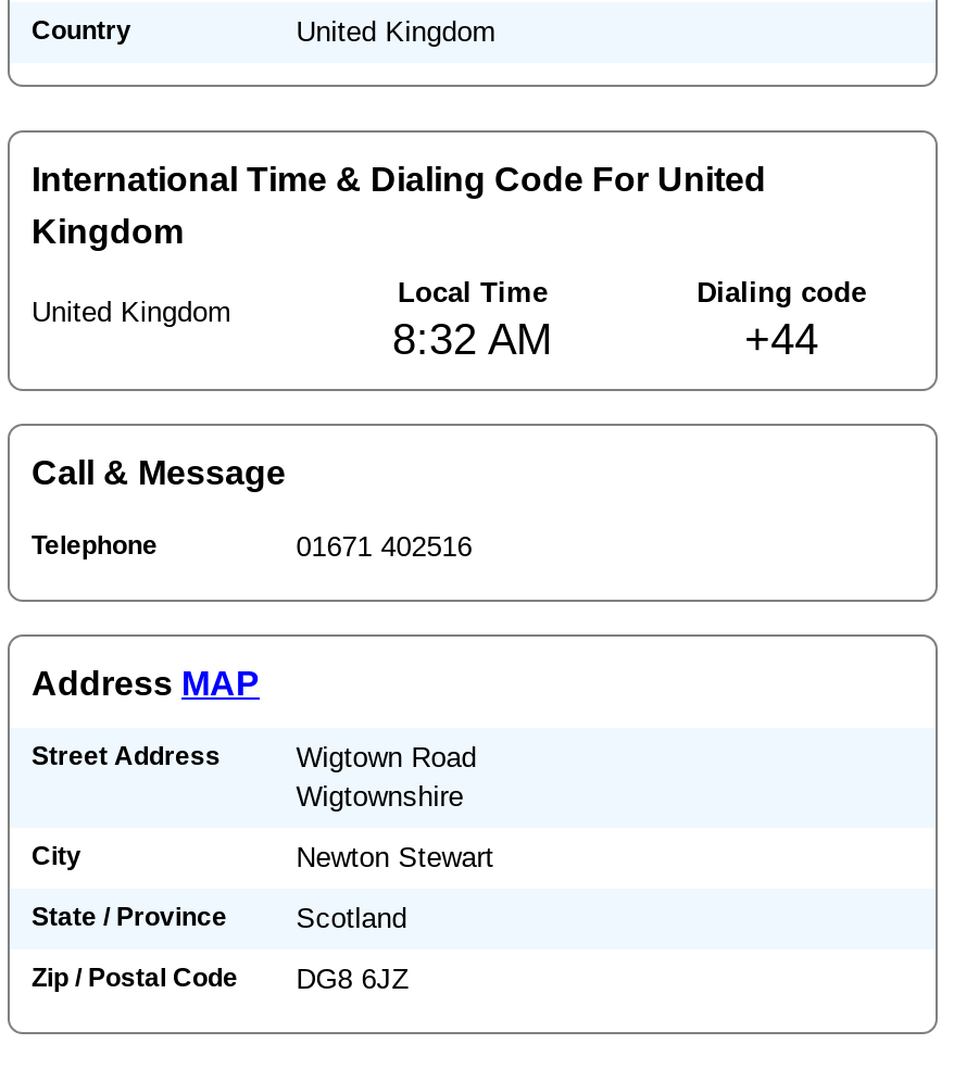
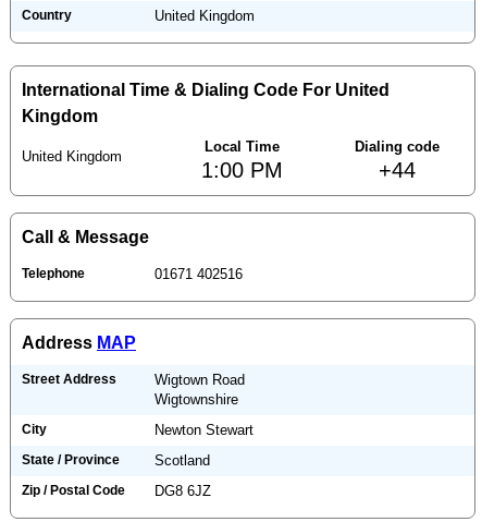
- 8:32 AM
+ 1:00 PM
